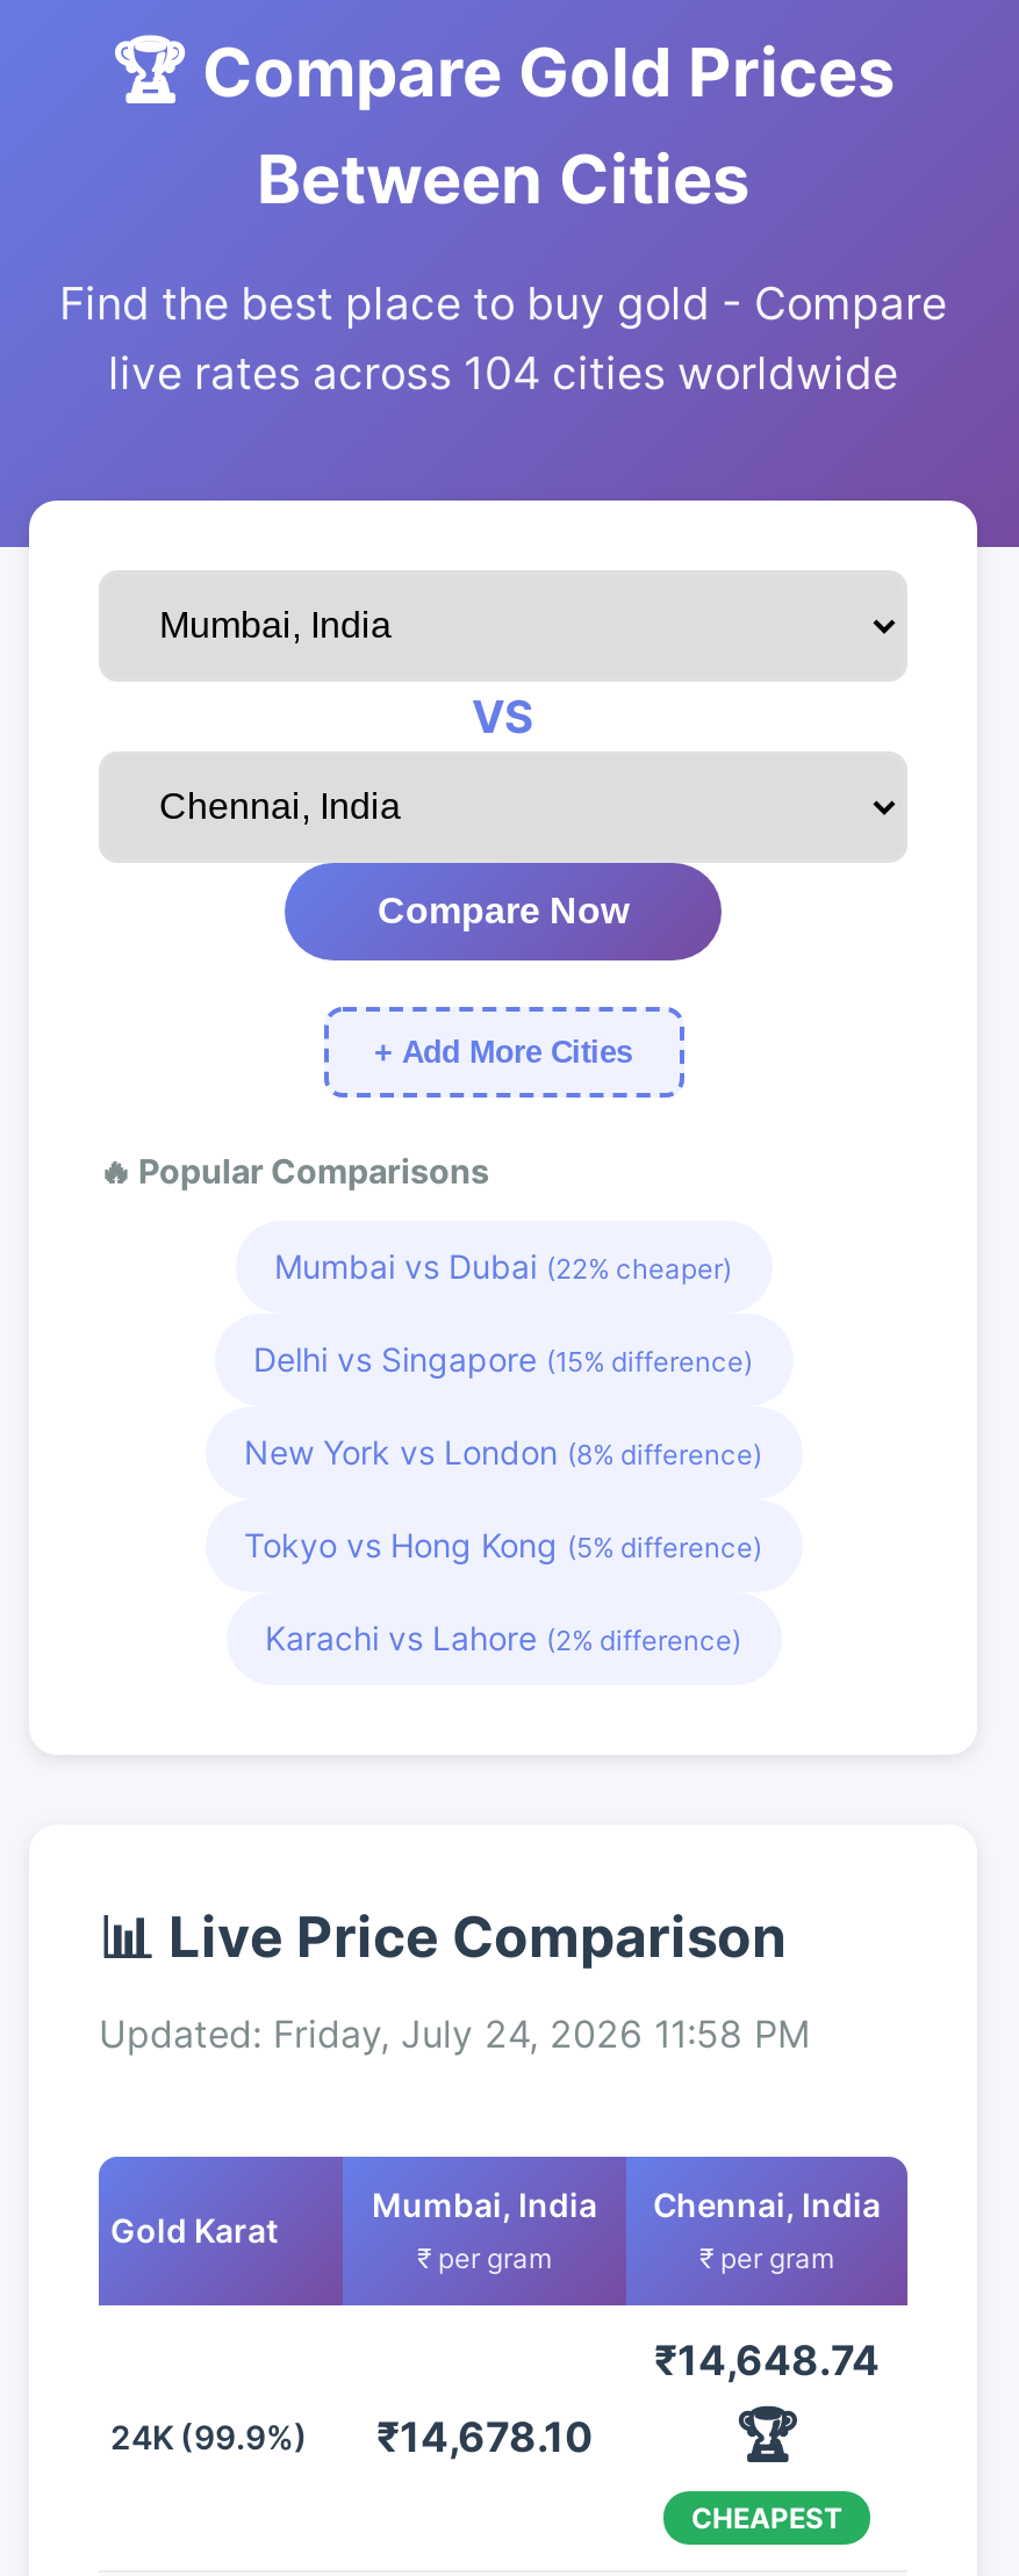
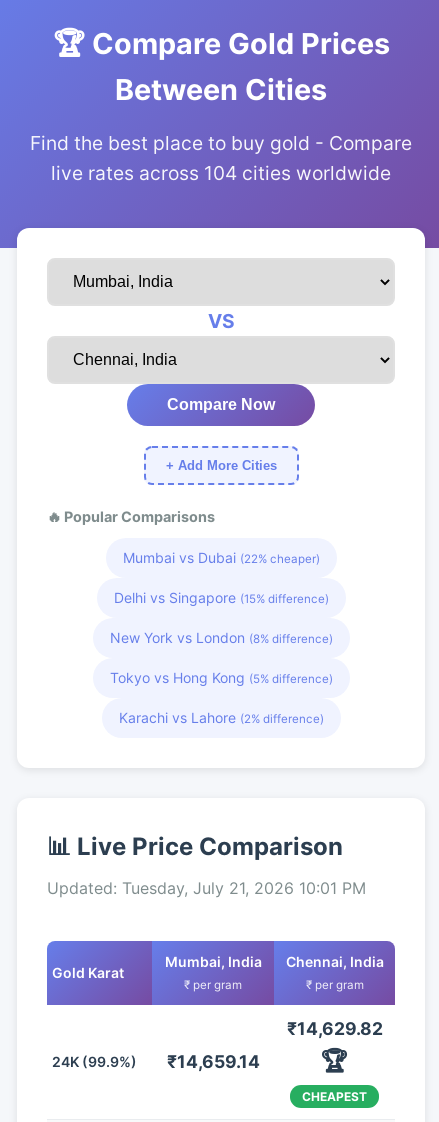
- Updated: Friday, July 24, 2026 11:58 PM
+ Updated: Tuesday, July 21, 2026 10:01 PM

- ₹14,648.74
+ ₹14,629.82

- 24K (99.9%) ₹14,678.10
+ 24K (99.9%) ₹14,659.14
